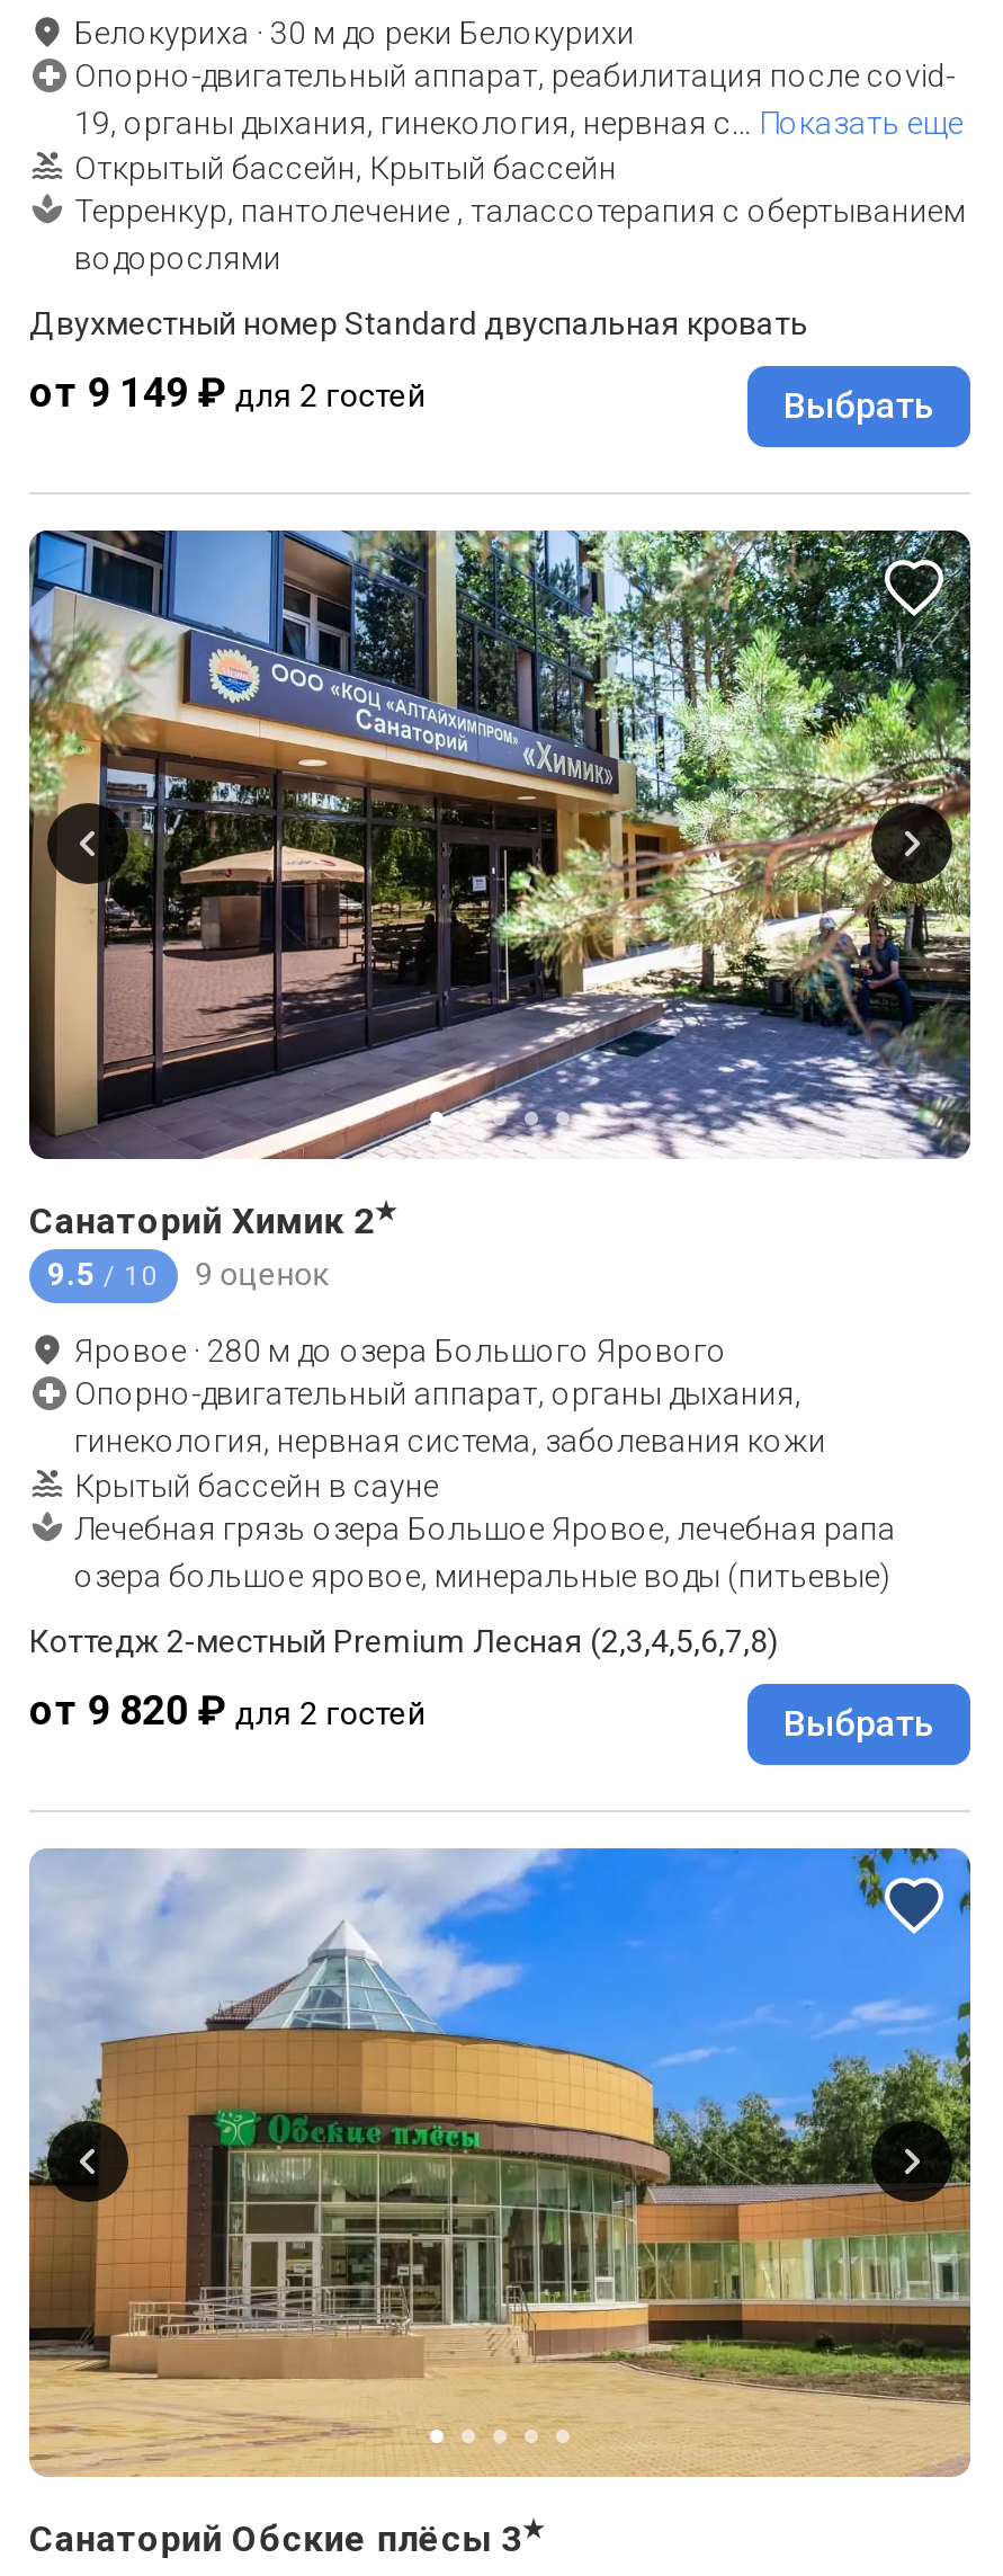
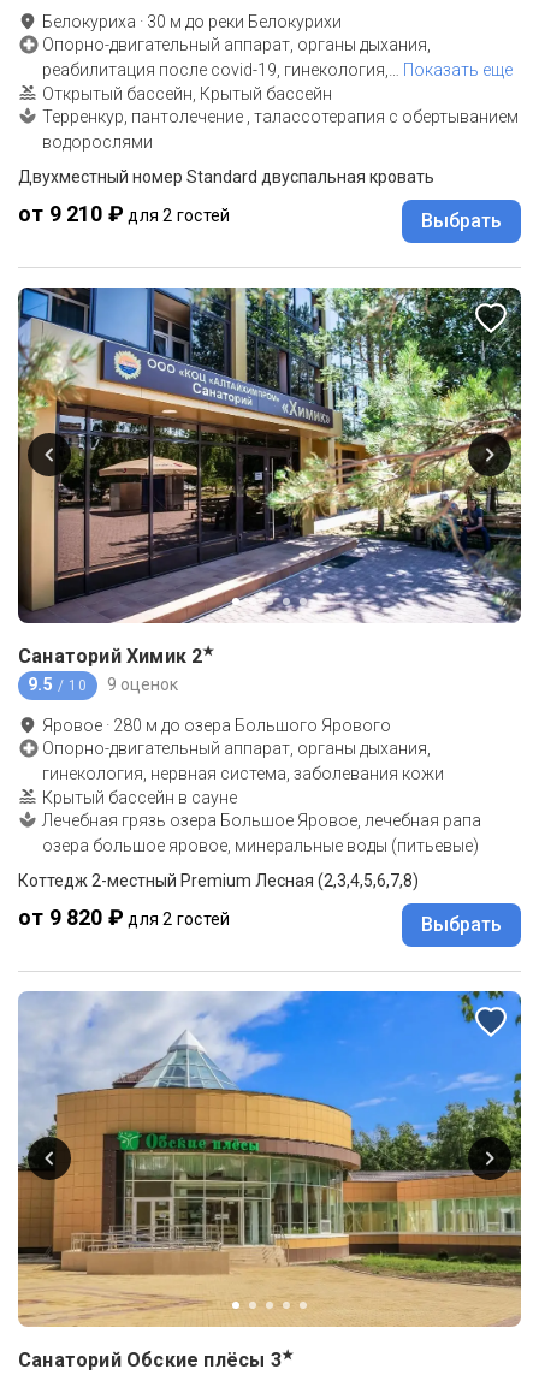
- Опорно-двигательный аппарат, реабилитация после covid-
- 19, органы дыхания, гинекология, нервная с … Показать еще
+ Опорно-двигательный аппарат, органы дыхания,
+ реабилитация после covid-19, гинекология, … Показать еще

- от 9 149 ₽ для 2 гостей
+ от 9 210 ₽ для 2 гостей
